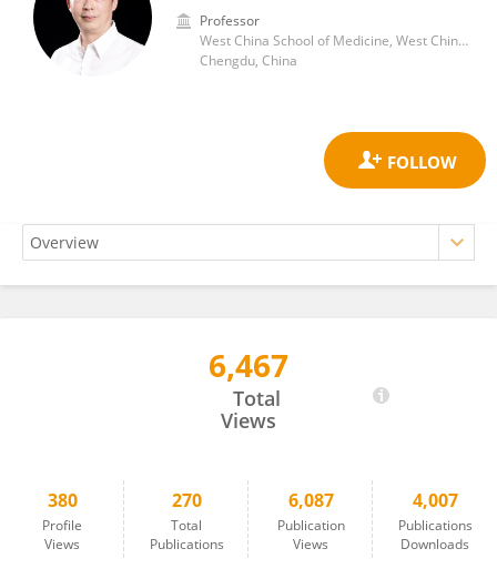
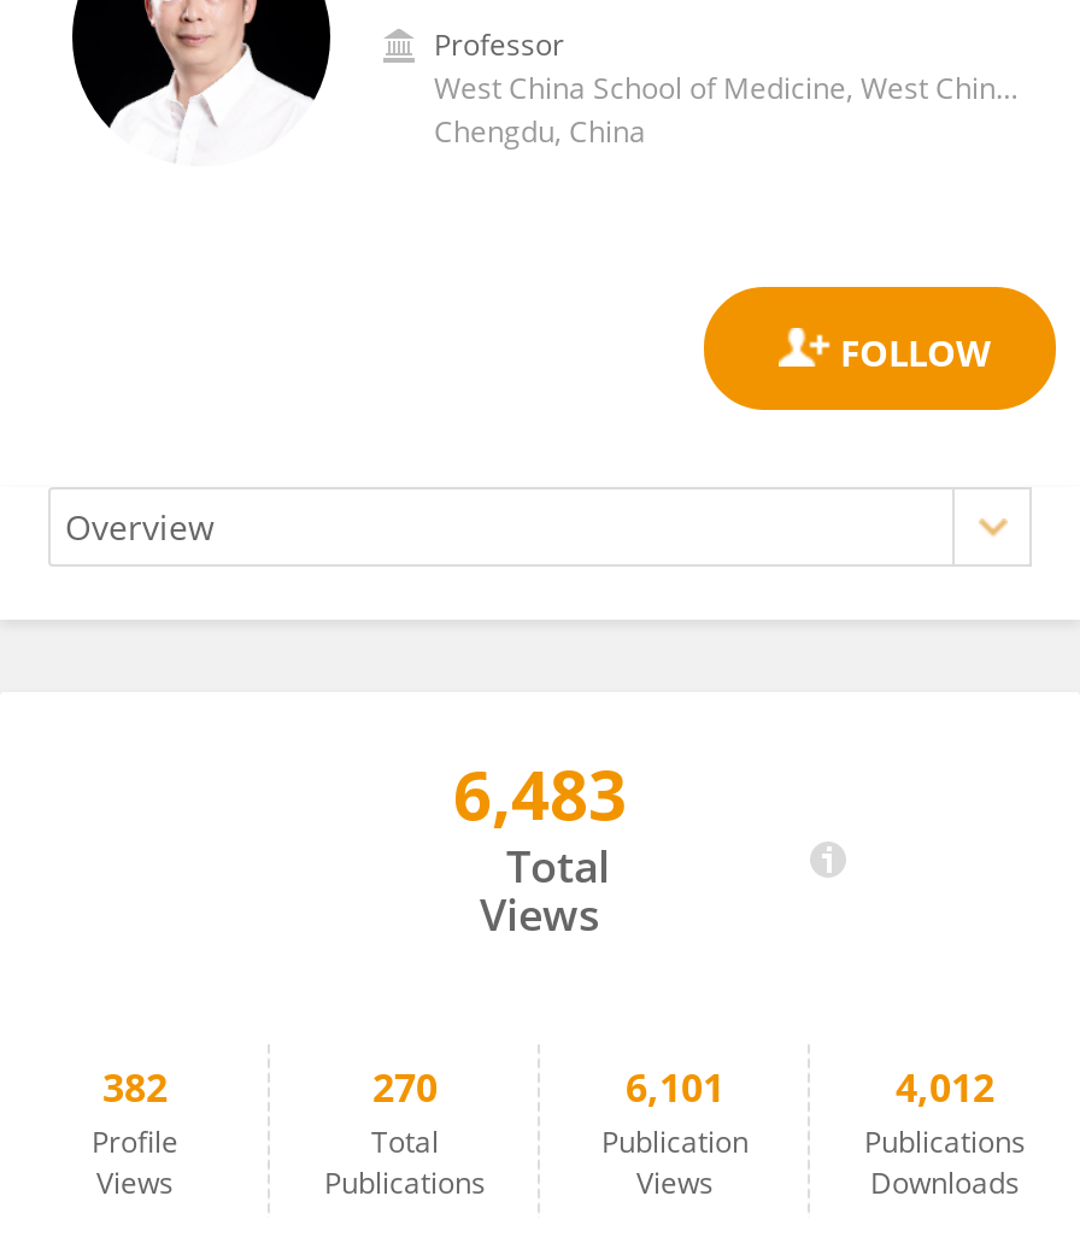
- 6,467
+ 6,483

- 380
+ 382

- 6,087
+ 6,101

- 4,007
+ 4,012
